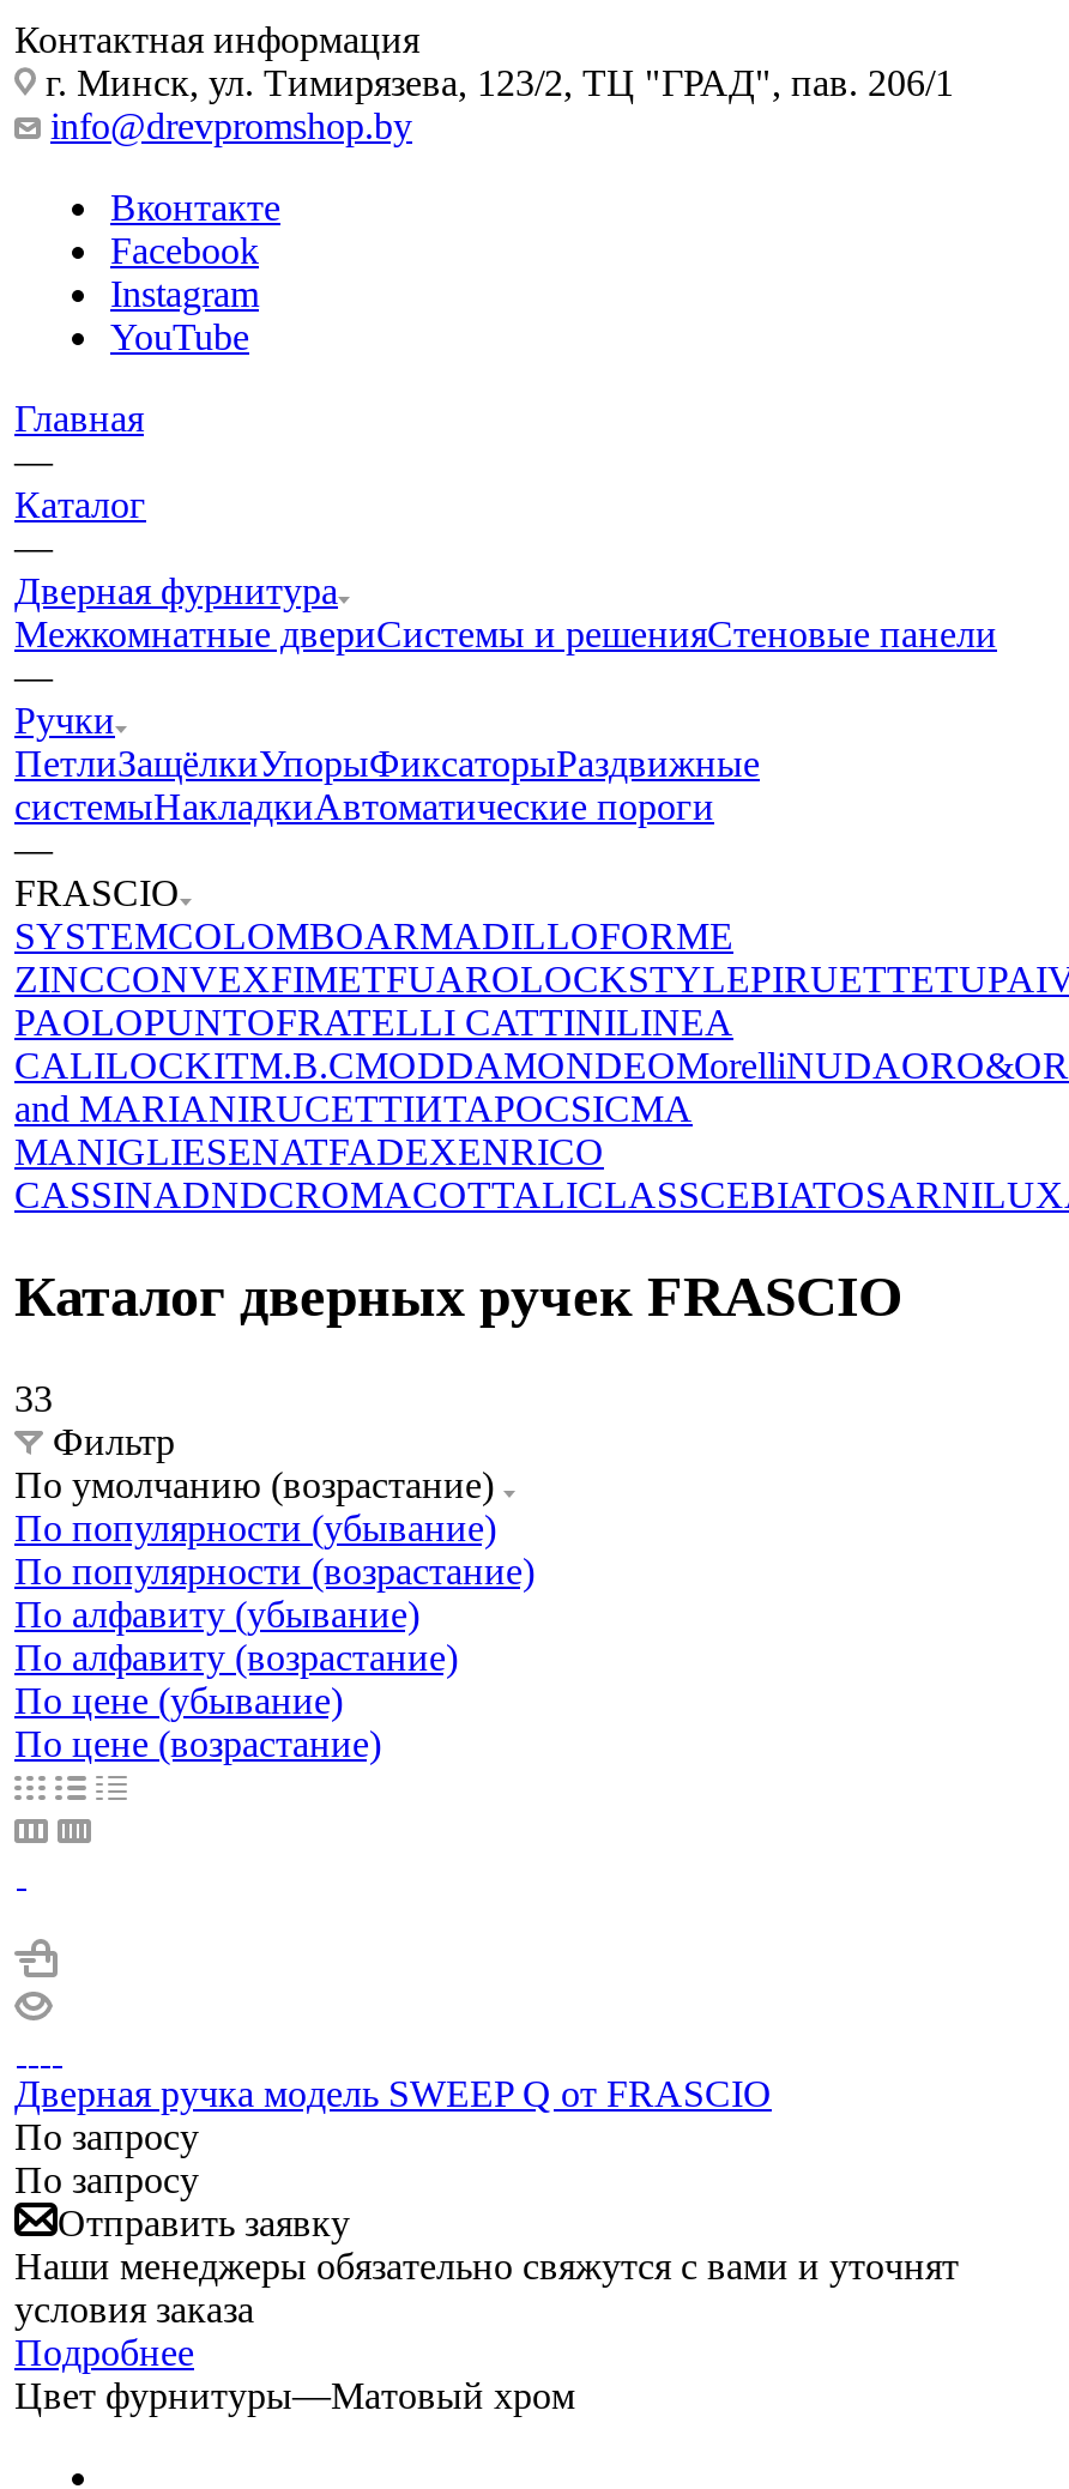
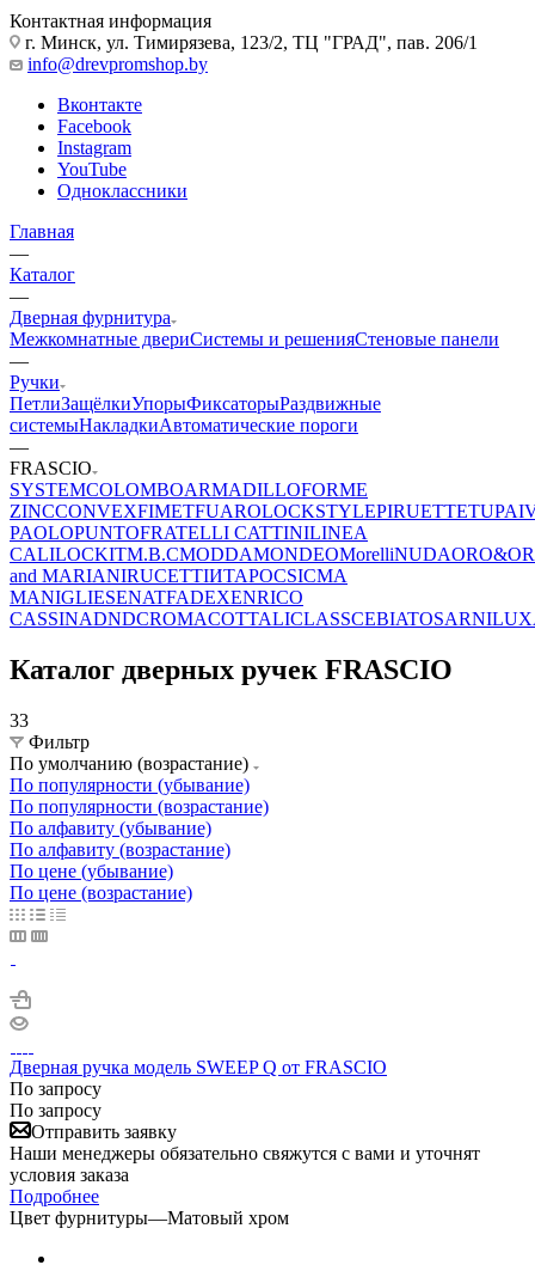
+ Одноклассники
